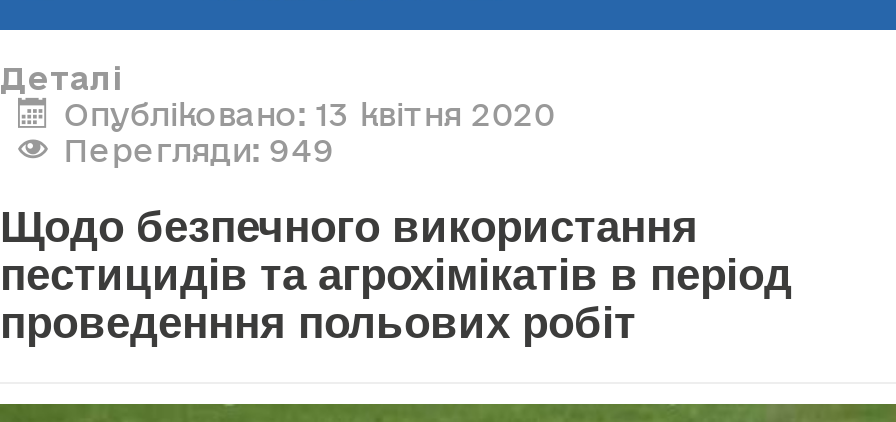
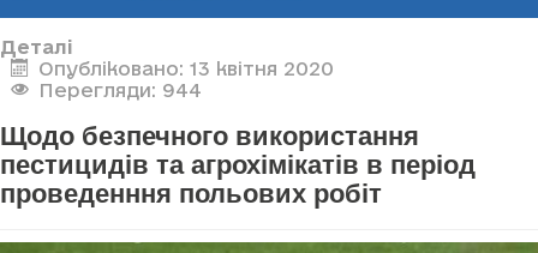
- Перегляди: 949
+ Перегляди: 944
